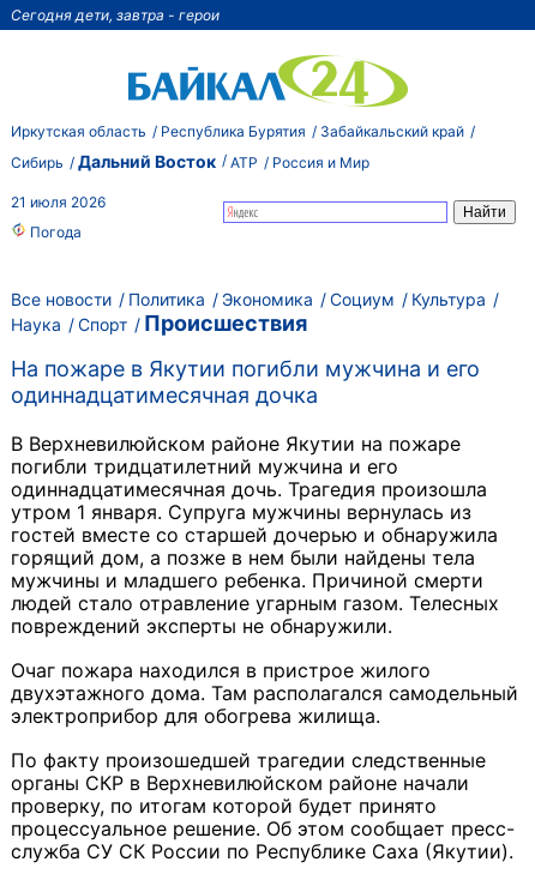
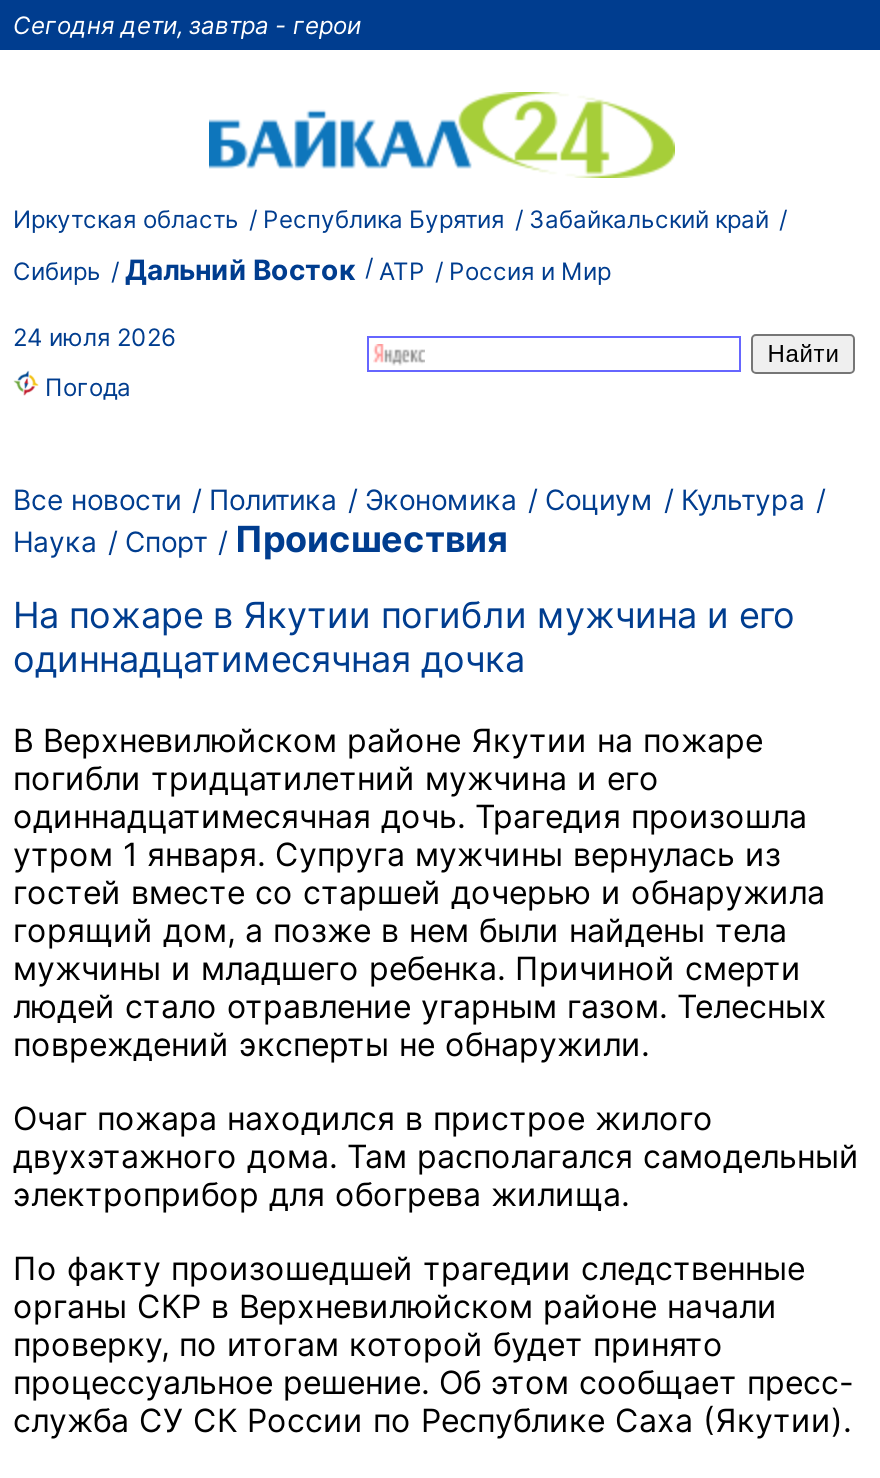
- 21 июля 2026
+ 24 июля 2026
